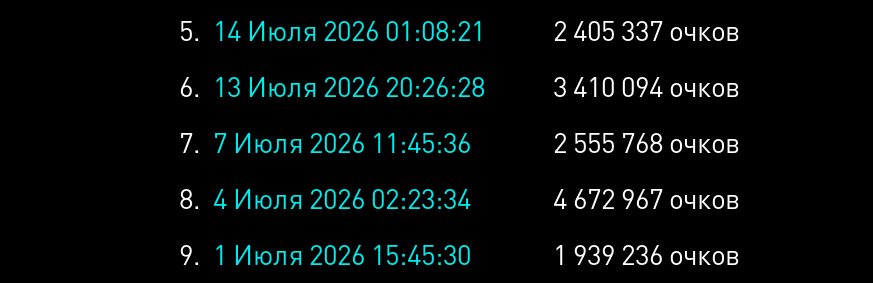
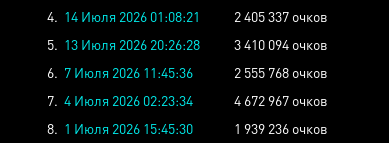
- 5. 14 Июля 2026 01:08:21 2 405 337 очков
+ 4. 14 Июля 2026 01:08:21 2 405 337 очков

- 6. 13 Июля 2026 20:26:28 3 410 094 очков
+ 5. 13 Июля 2026 20:26:28 3 410 094 очков

- 7. 7 Июля 2026 11:45:36
+ 6. 7 Июля 2026 11:45:36

- 8. 4 Июля 2026 02:23:34
+ 7. 4 Июля 2026 02:23:34

- 9. 1 Июля 2026 15:45:30
+ 8. 1 Июля 2026 15:45:30
